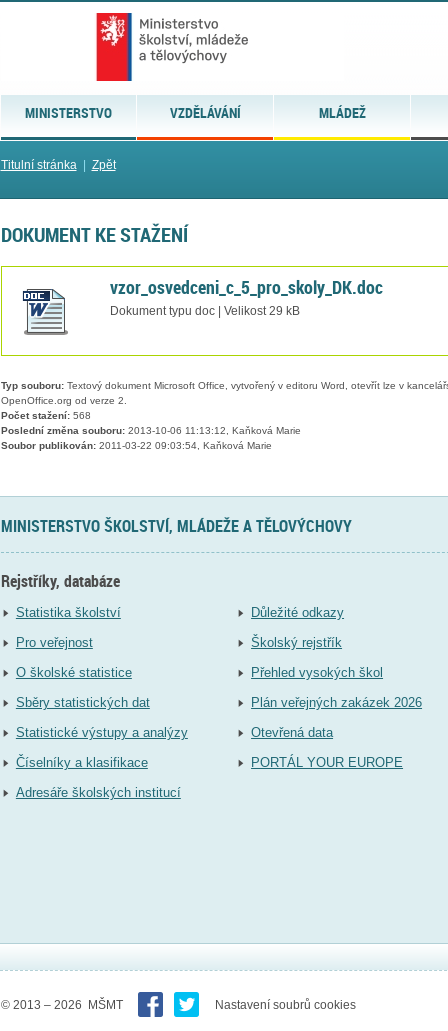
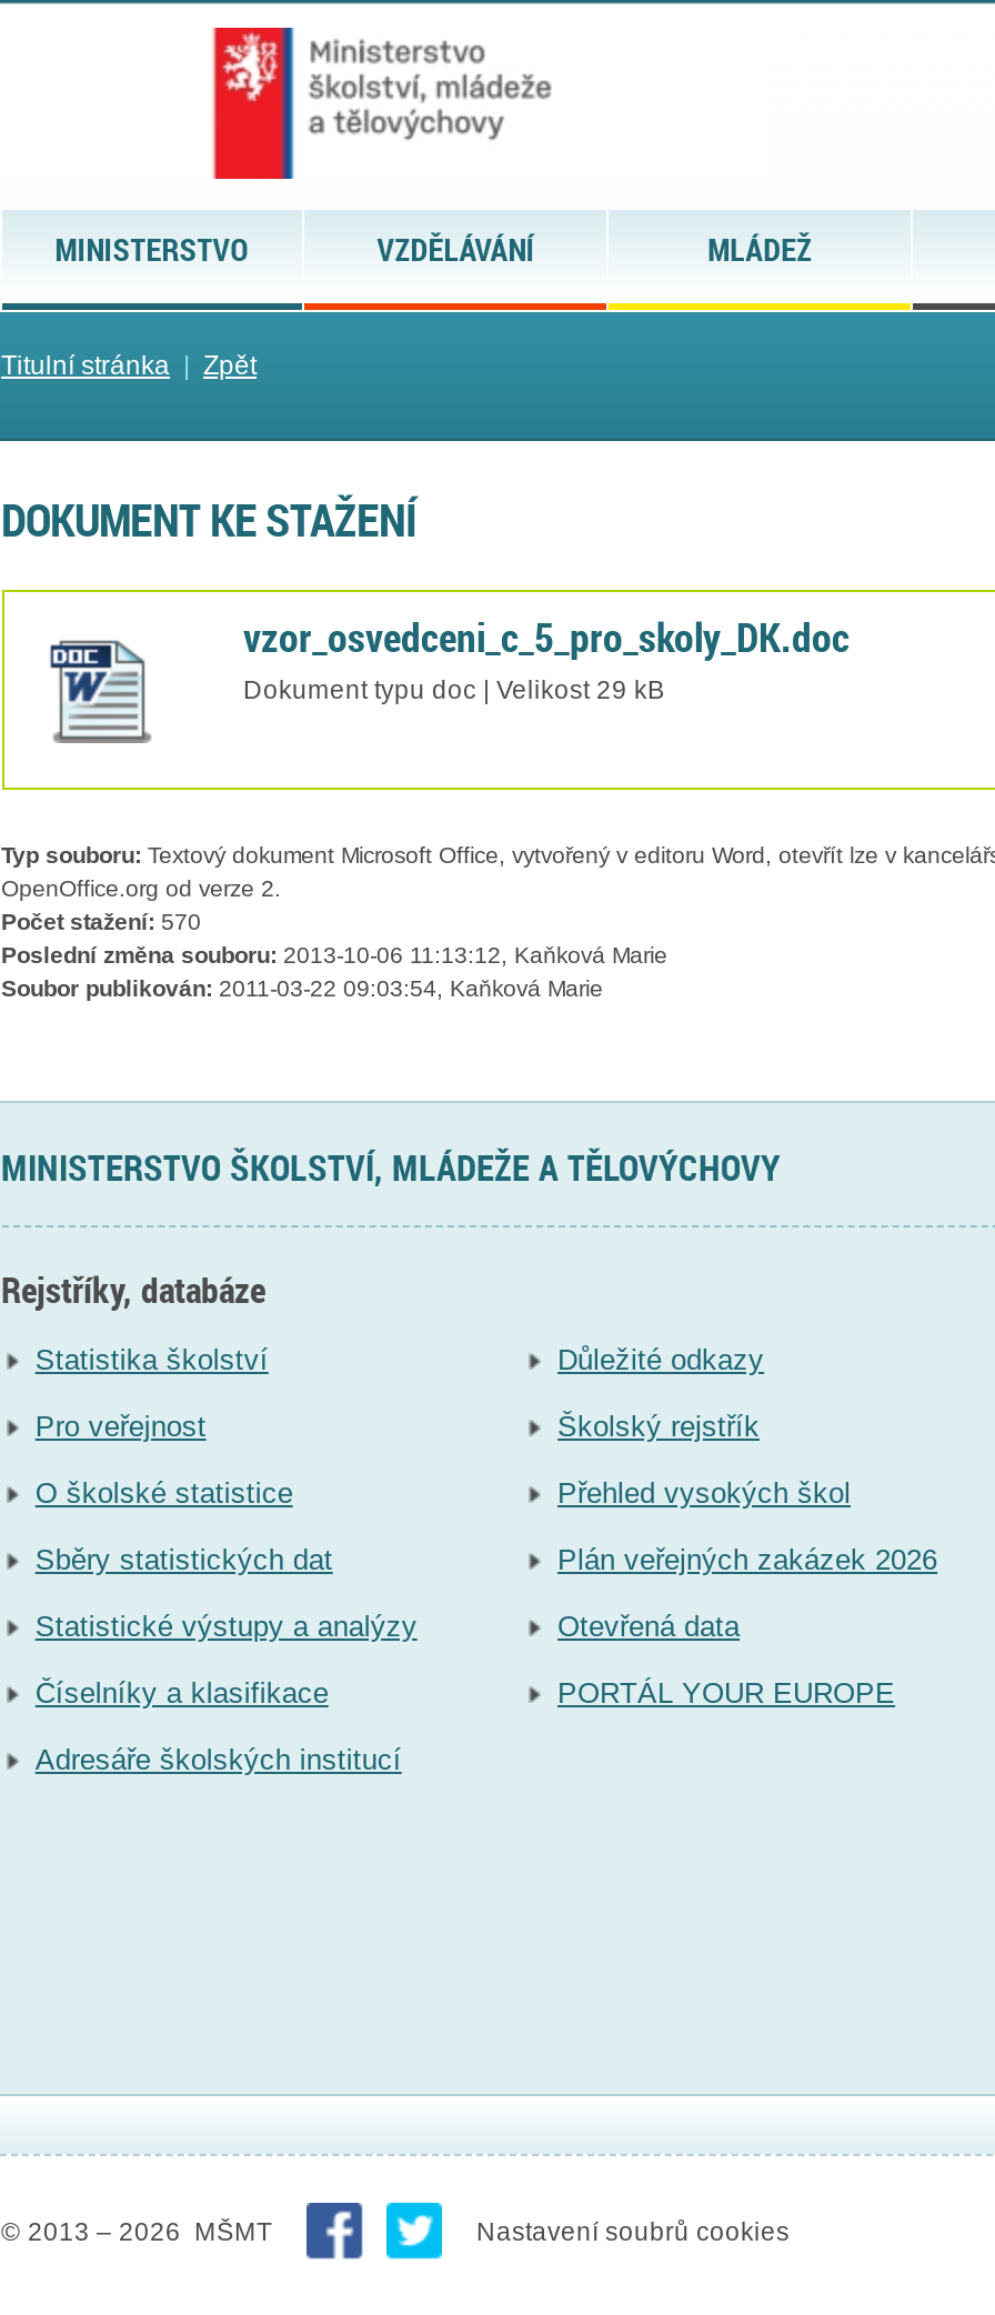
- Počet stažení: 568
+ Počet stažení: 570
